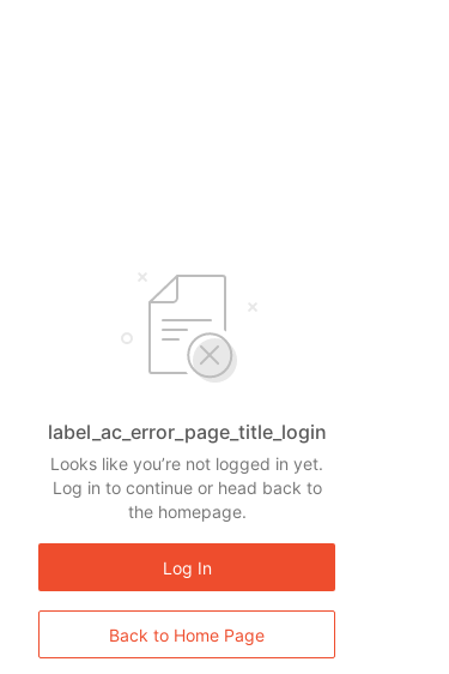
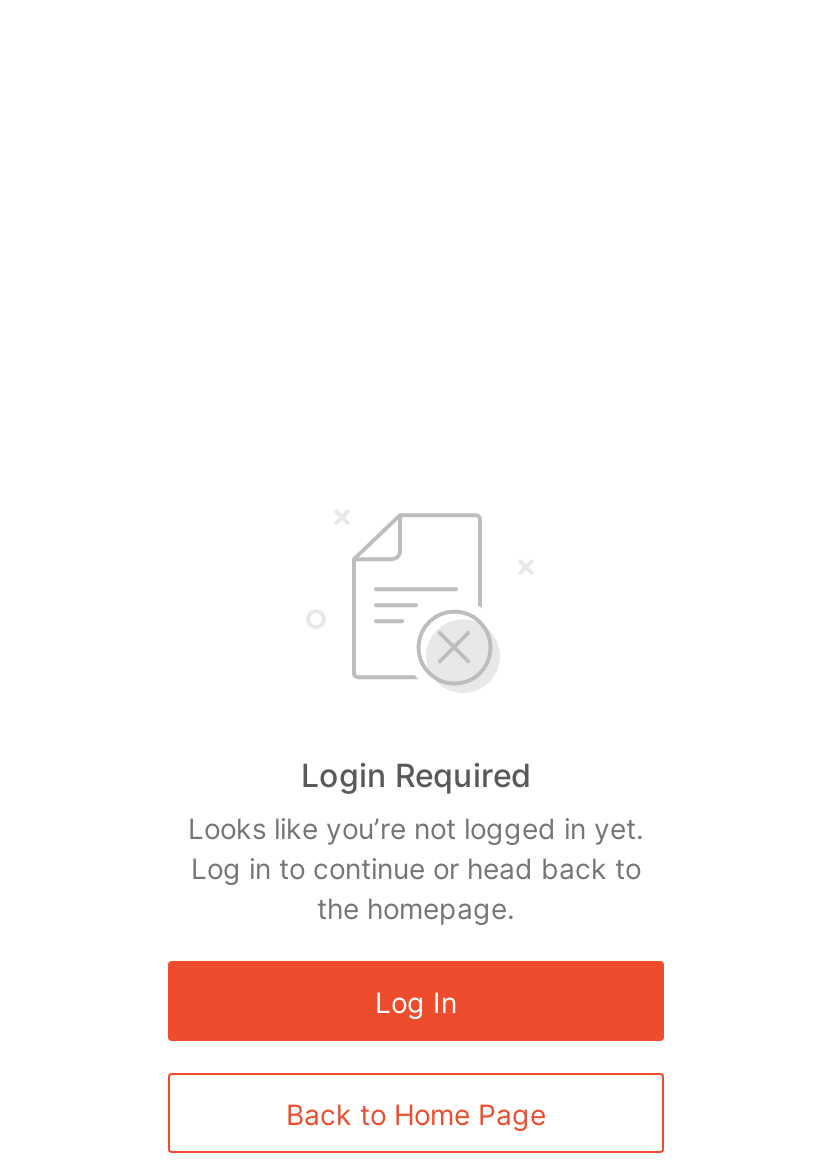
- label_ac_error_page_title_login
+ Login Required
